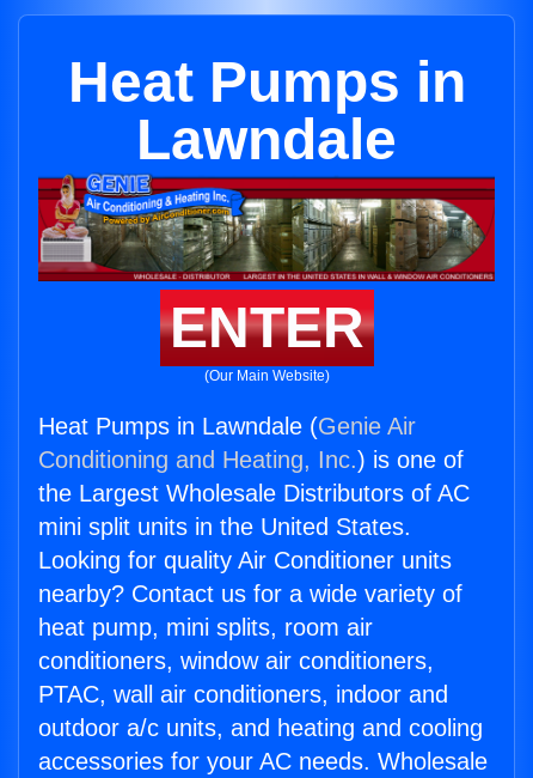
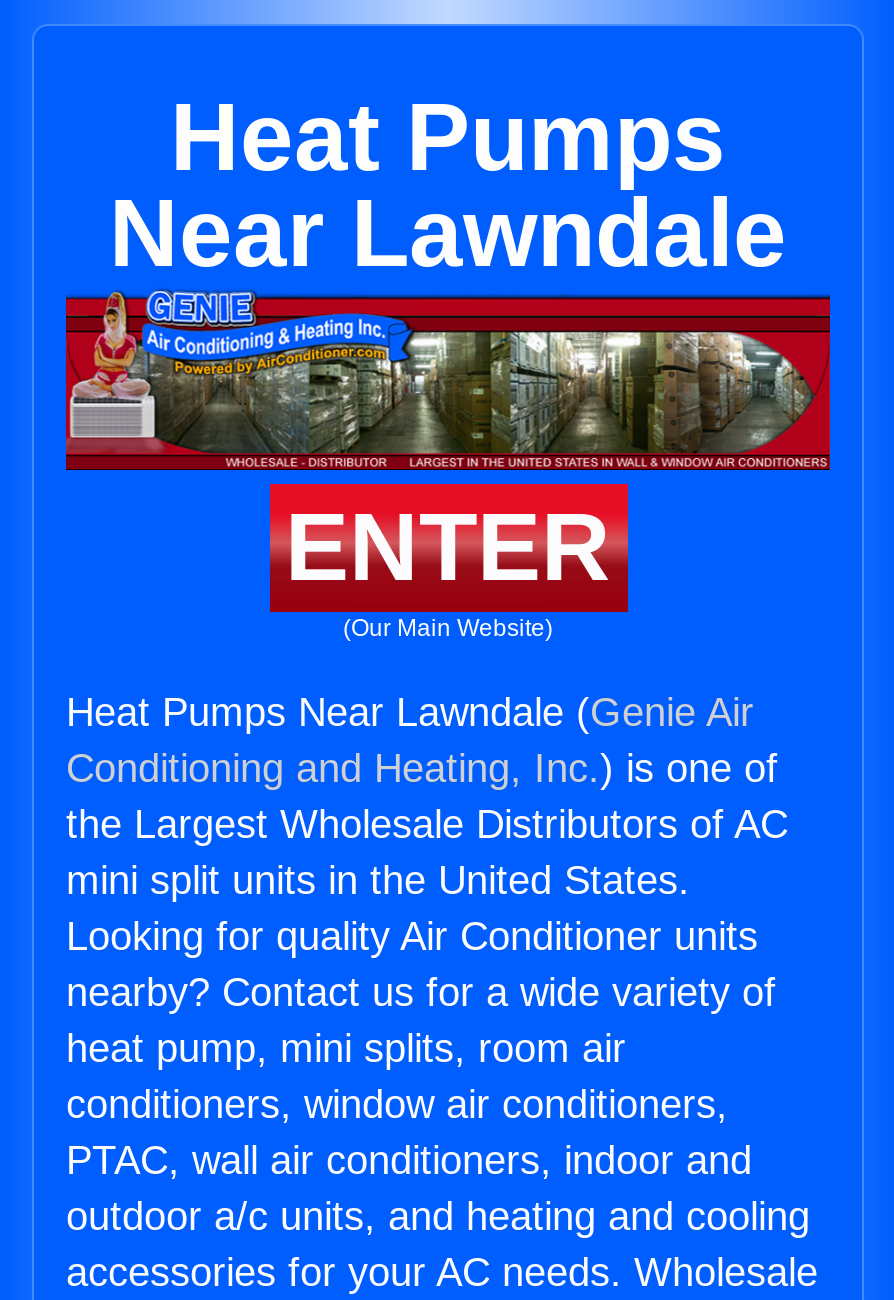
- Heat Pumps in
- Lawndale
+ Heat Pumps
+ Near Lawndale

- Heat Pumps in Lawndale (Genie Air
+ Heat Pumps Near Lawndale (Genie Air
